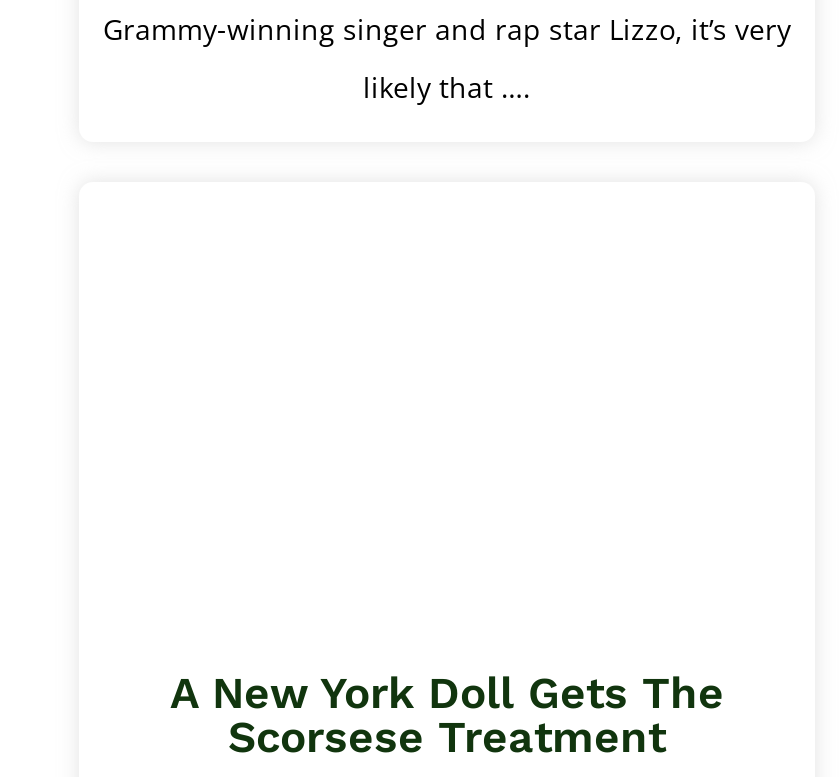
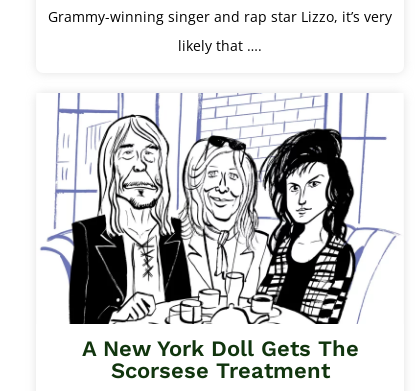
+ [image]
